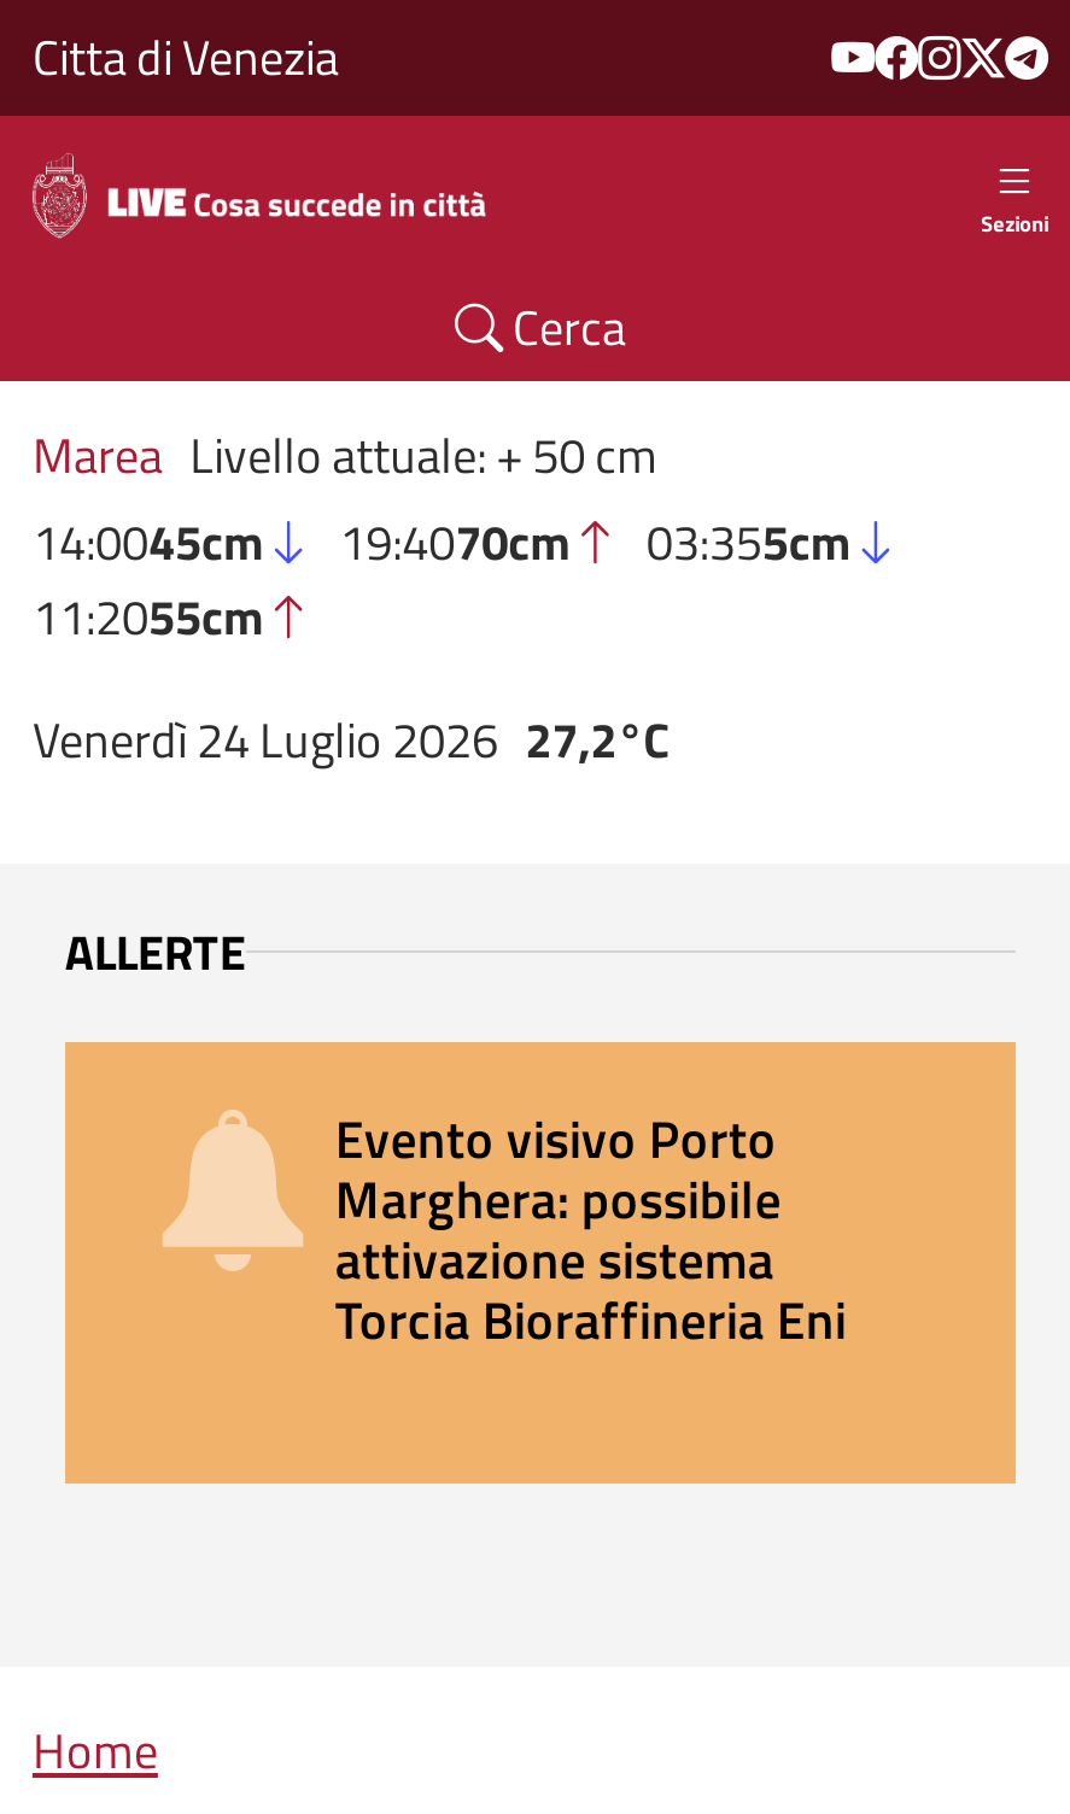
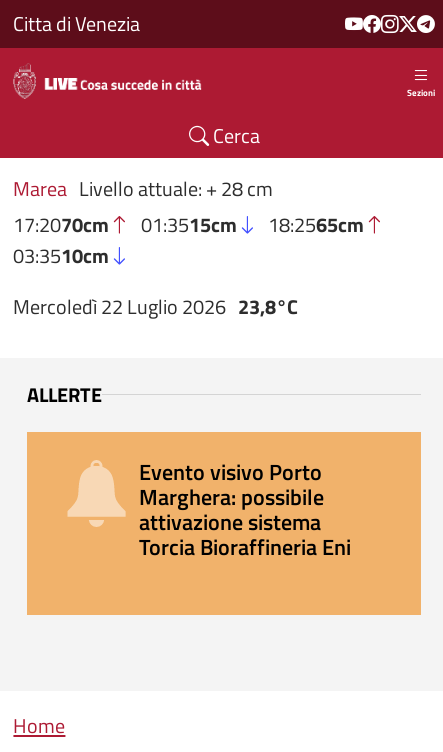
- Marea Livello attuale: + 50 cm
- 14:0045cm
- 19:4070cm
- 03:355cm
- 11:2055cm
+ Marea Livello attuale: + 28 cm
+ 17:2070cm
+ 01:3515cm
+ 18:2565cm
+ 03:3510cm

- Venerdì 24 Luglio 2026 27,2°C
+ Mercoledì 22 Luglio 2026 23,8°C
